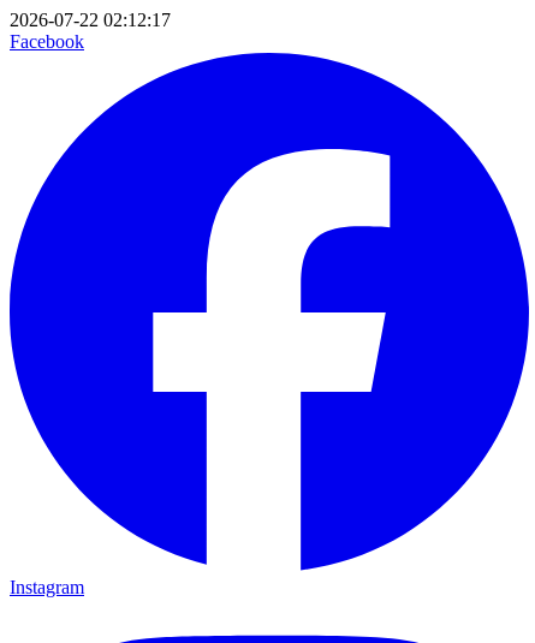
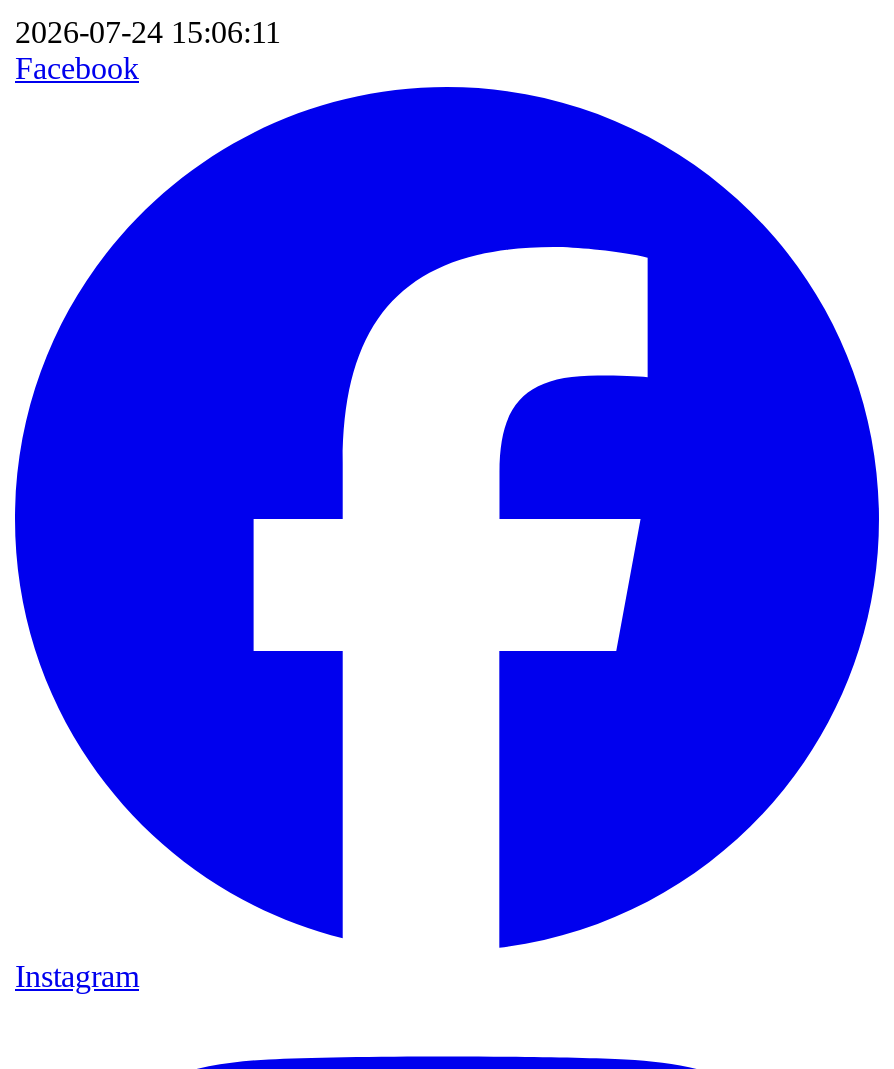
- 2026-07-22 02:12:17
+ 2026-07-24 15:06:11
